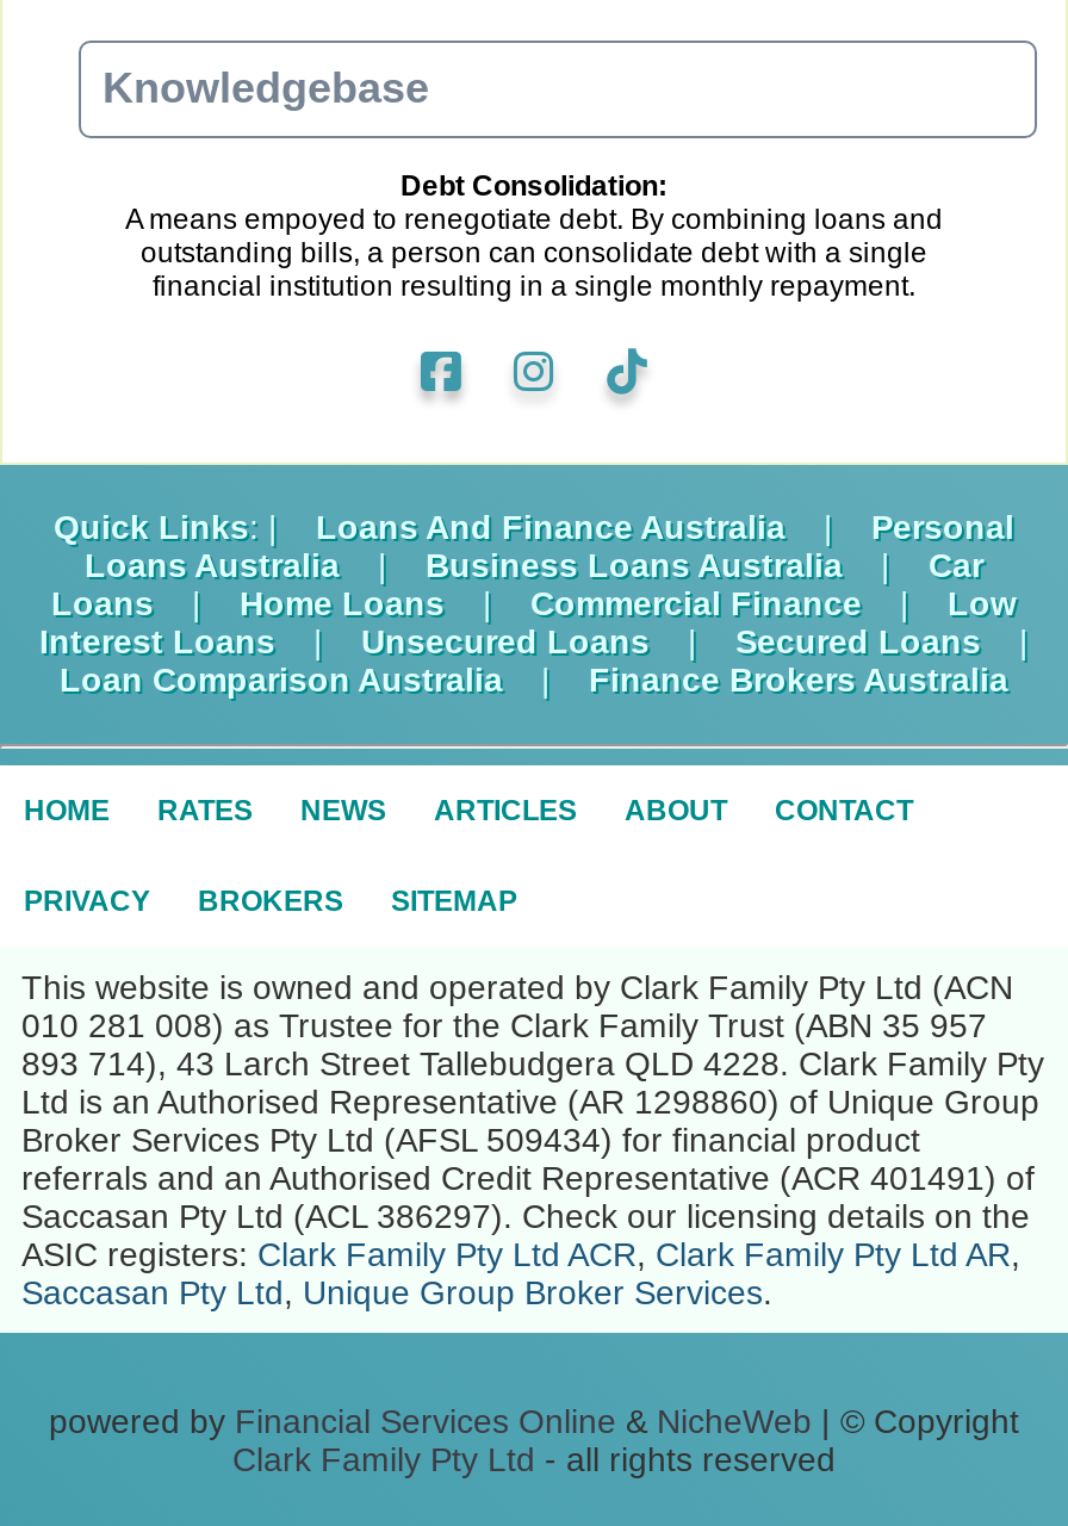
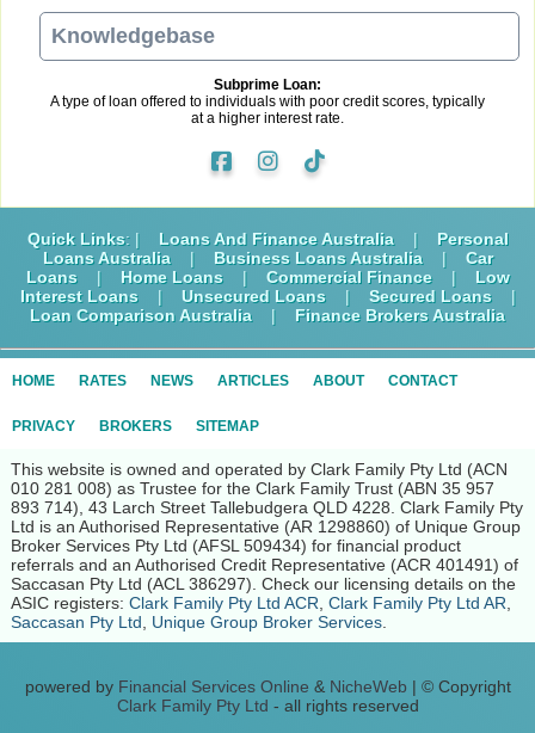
- Debt Consolidation:
- A means empoyed to renegotiate debt. By combining loans and
- outstanding bills, a person can consolidate debt with a single
- financial institution resulting in a single monthly repayment.
+ Subprime Loan:
+ A type of loan offered to individuals with poor credit scores, typically
+ at a higher interest rate.
